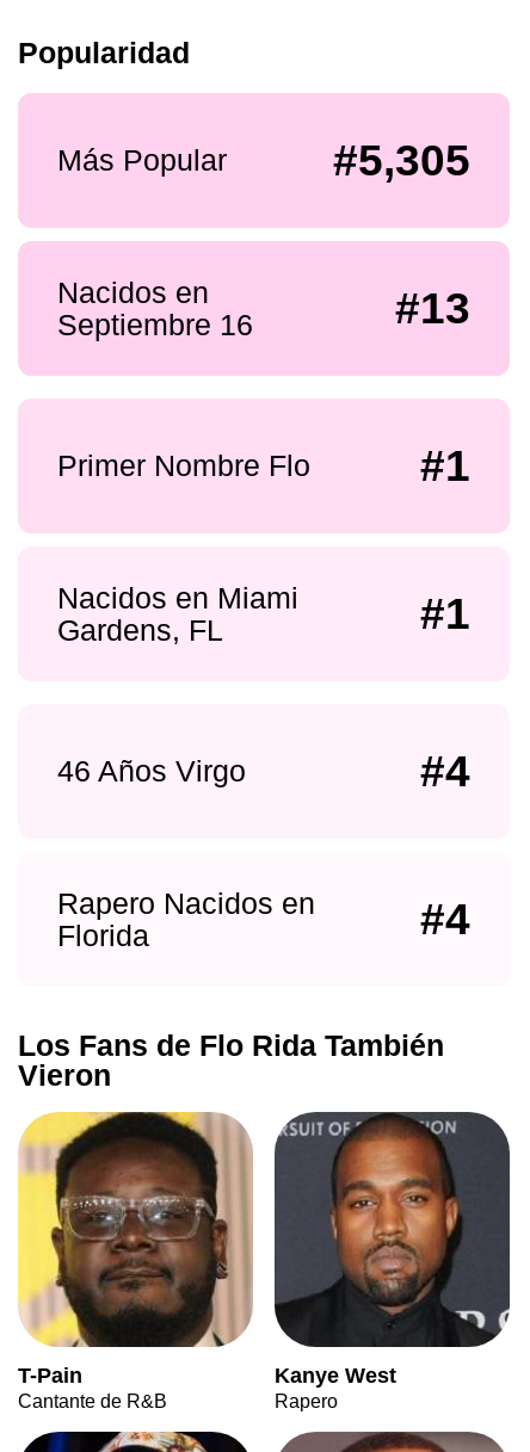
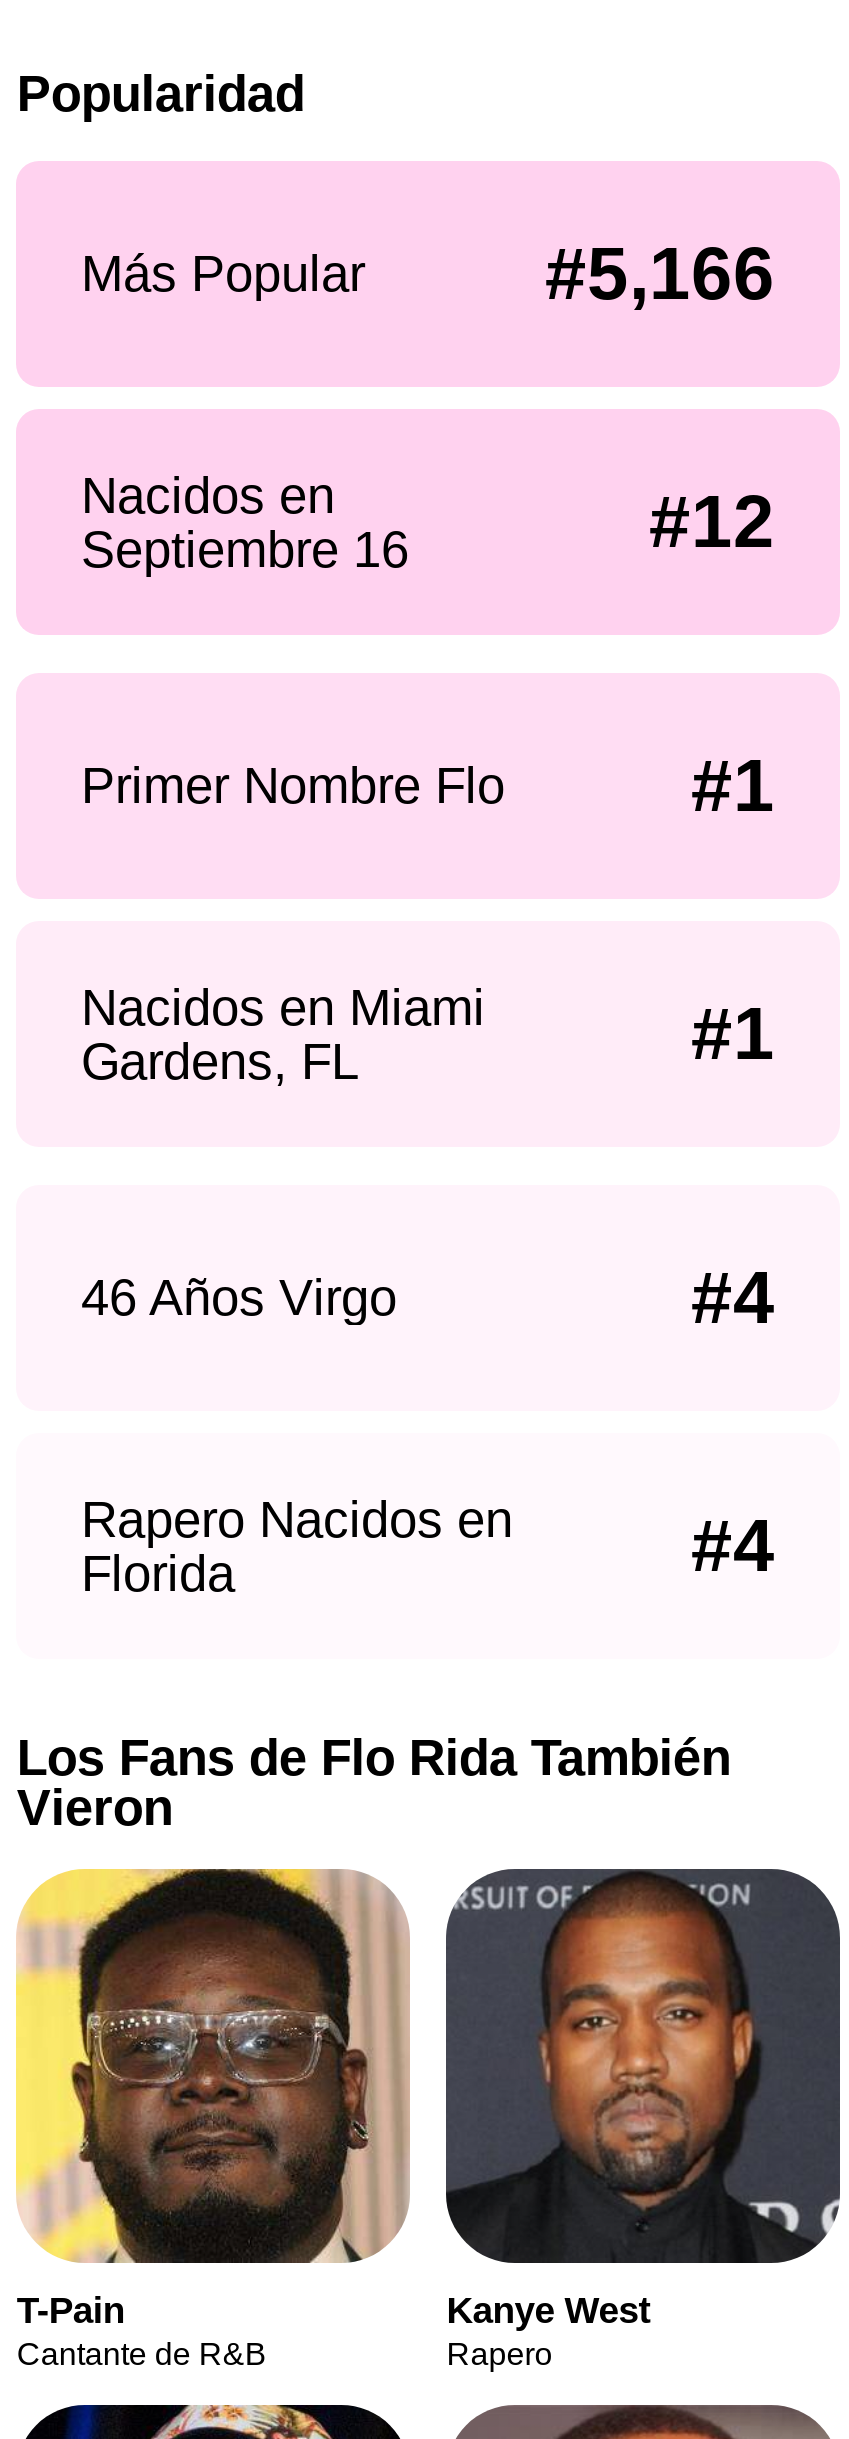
- #5,305
+ #5,166

- #13
+ #12
